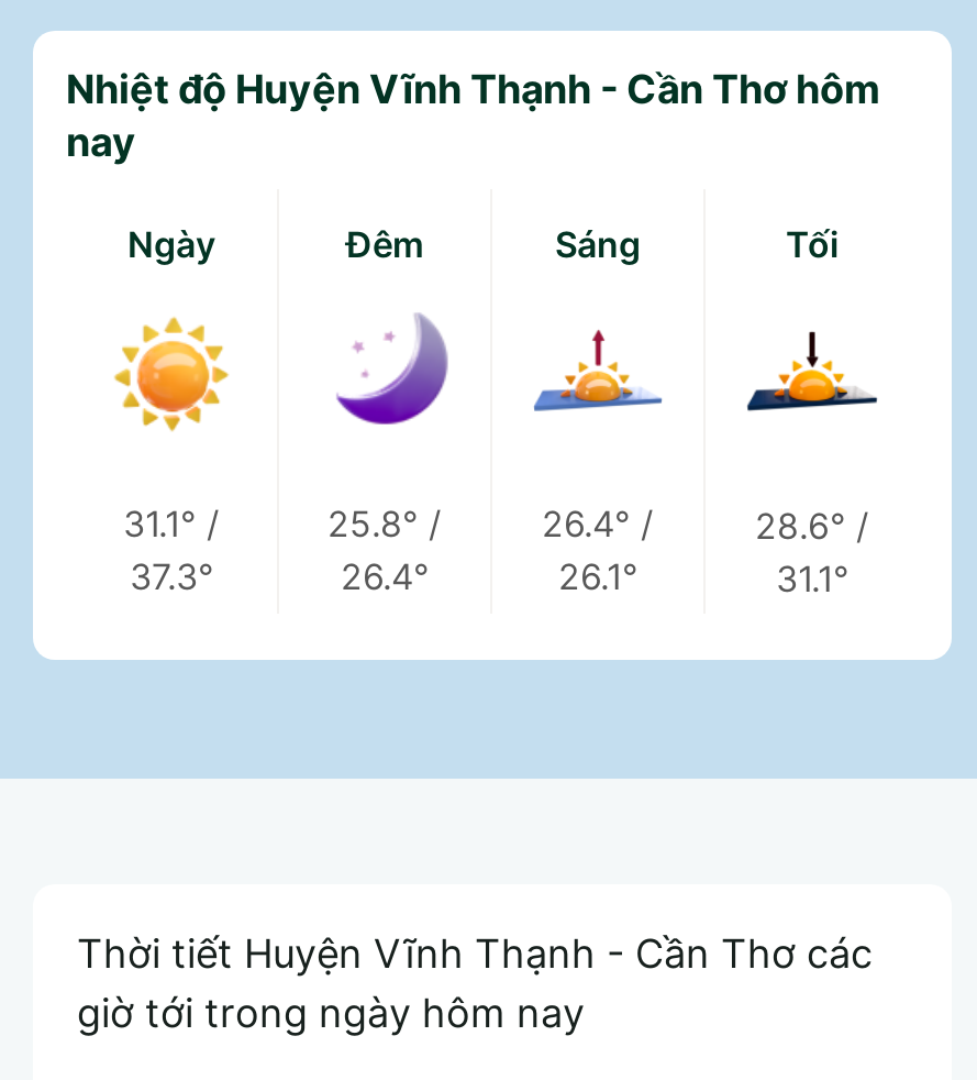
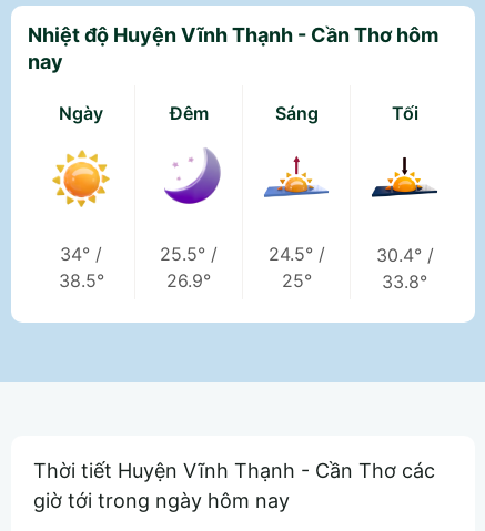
- 31.1° /
+ 34° /

- 25.8° /
+ 25.5° /

- 26.4° /
+ 24.5° /

- 28.6° /
+ 30.4° /

- 37.3°
+ 38.5°

- 26.4°
+ 26.9°

- 26.1°
+ 25°

- 31.1°
+ 33.8°
